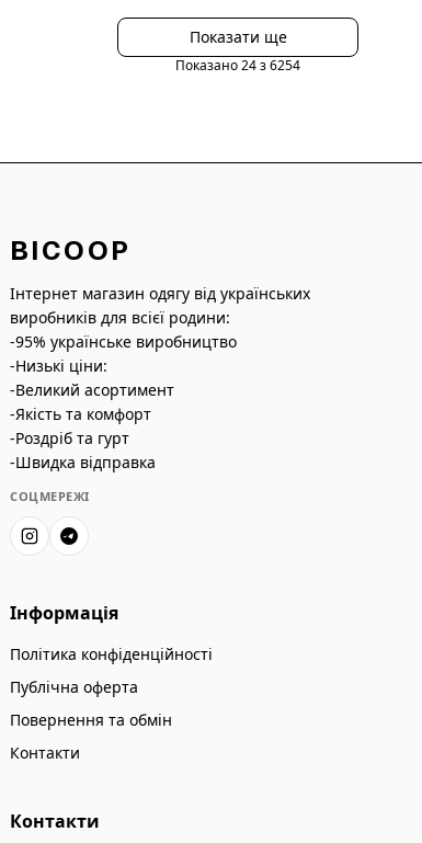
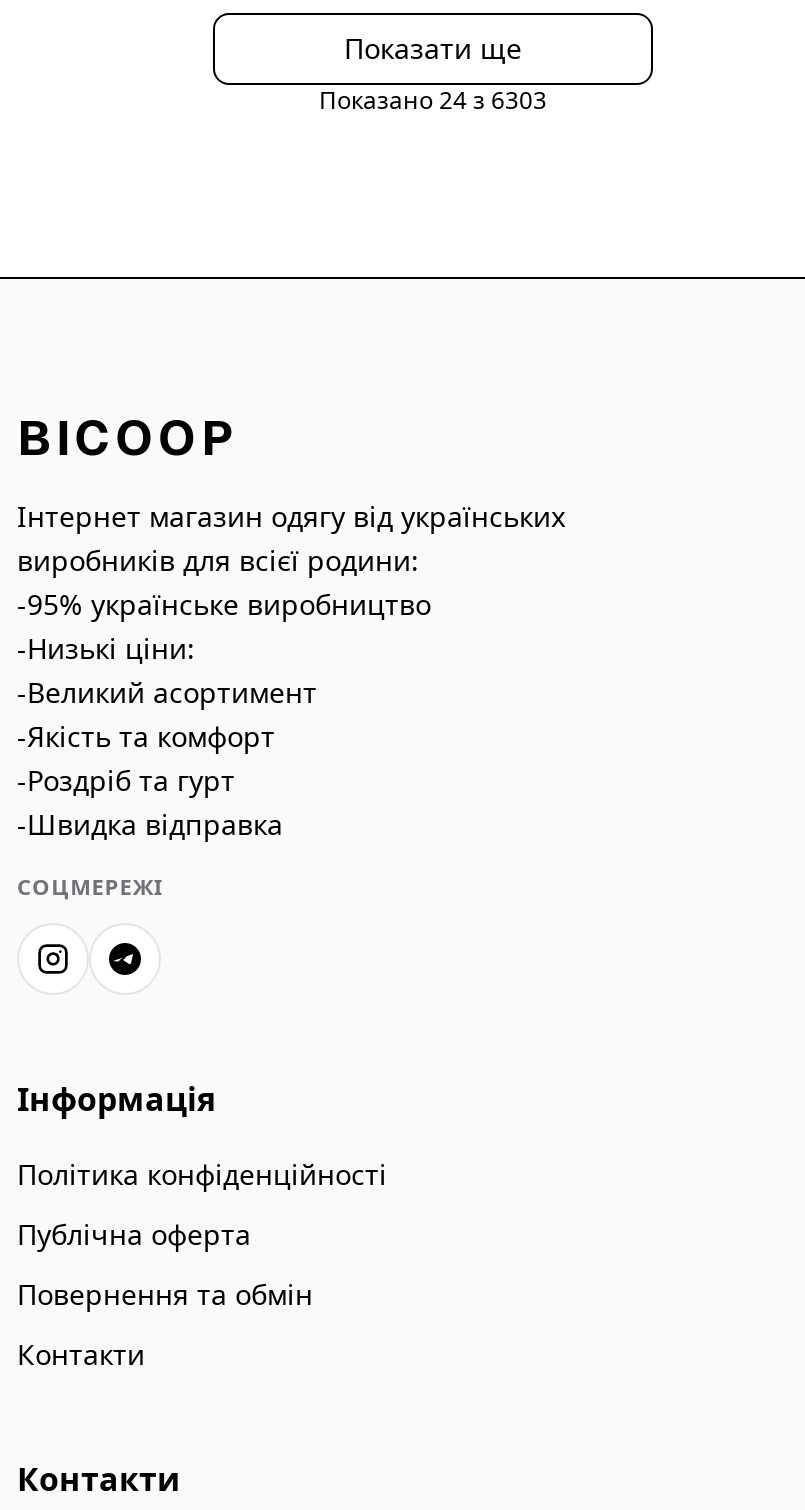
- Показано24з6254
+ Показано24з6303
